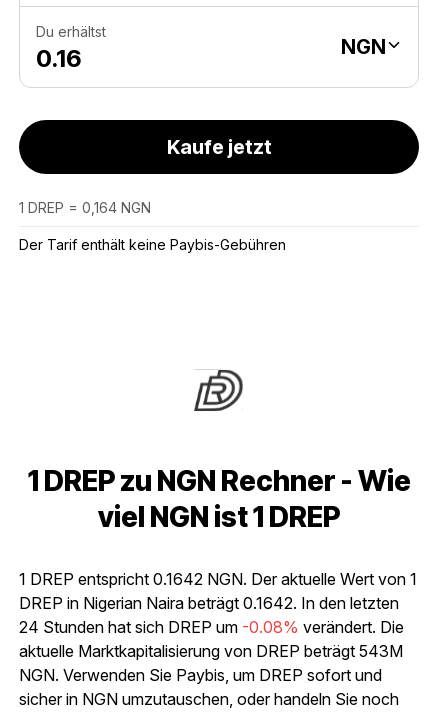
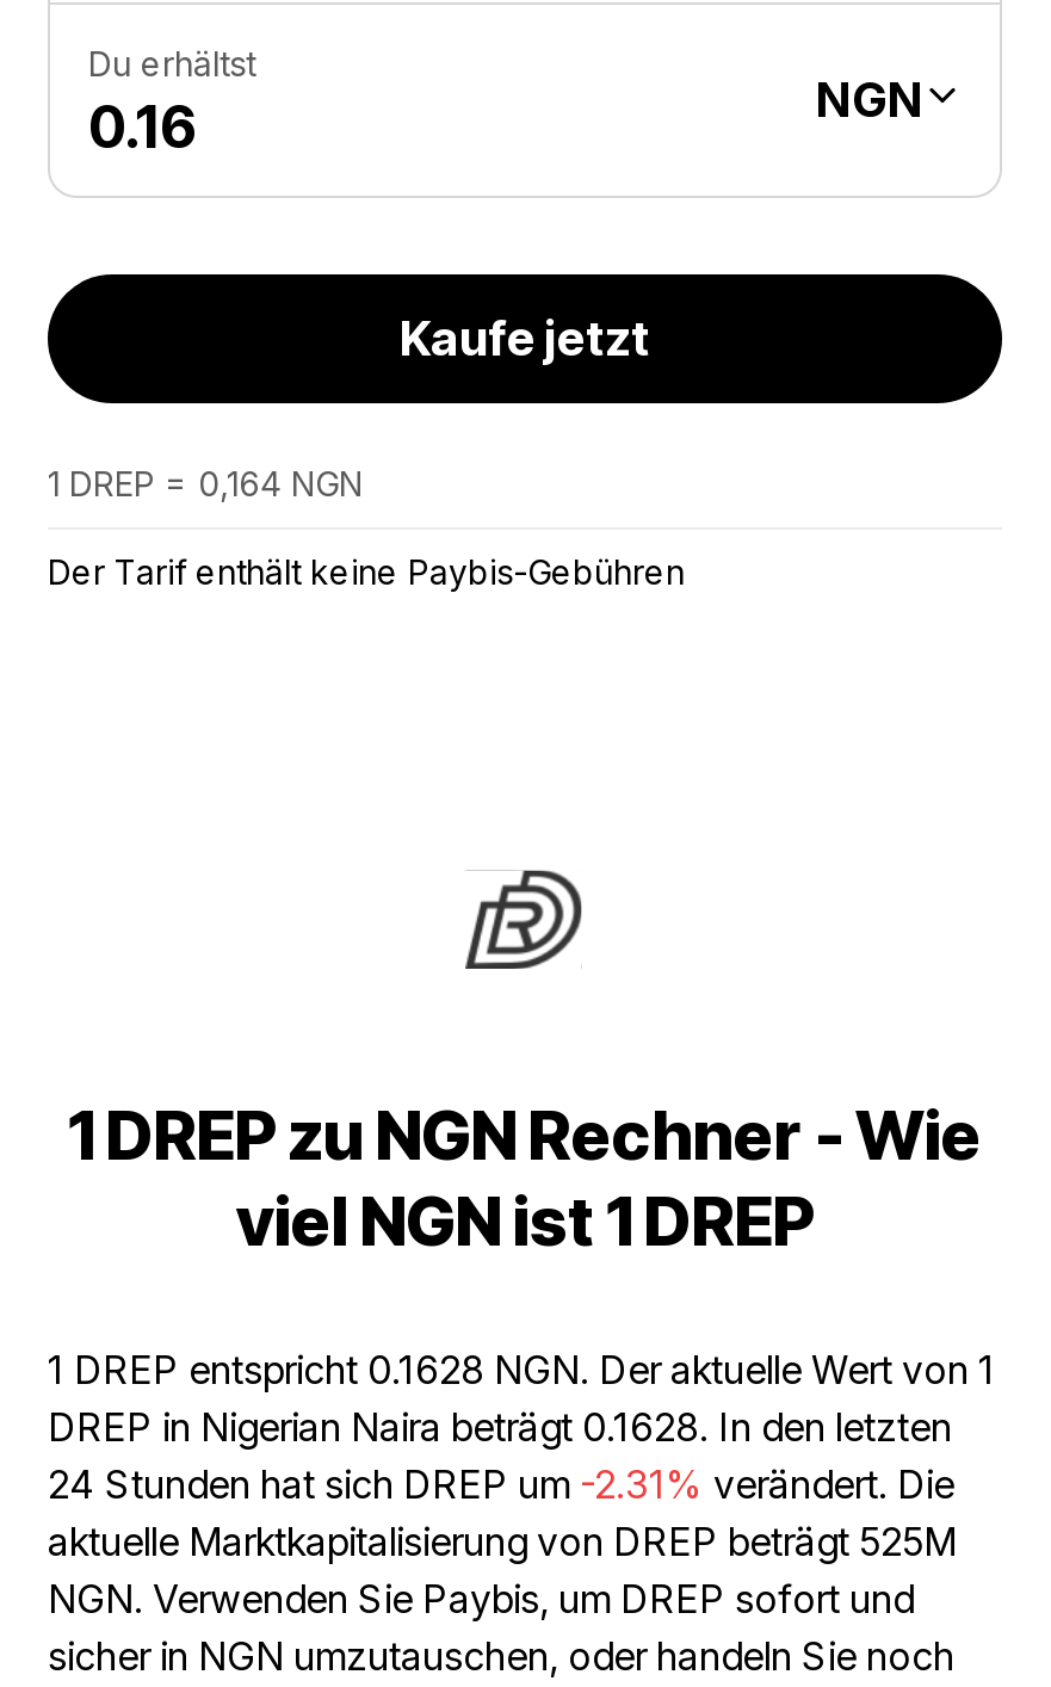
- 1 DREP entspricht 0.1642 NGN. Der aktuelle Wert von 1
+ 1 DREP entspricht 0.1628 NGN. Der aktuelle Wert von 1

- DREP in Nigerian Naira beträgt 0.1642. In den letzten
+ DREP in Nigerian Naira beträgt 0.1628. In den letzten

- 24 Stunden hat sich DREP um -0.08% verändert. Die
+ 24 Stunden hat sich DREP um -2.31% verändert. Die

- aktuelle Marktkapitalisierung von DREP beträgt 543M
+ aktuelle Marktkapitalisierung von DREP beträgt 525M
